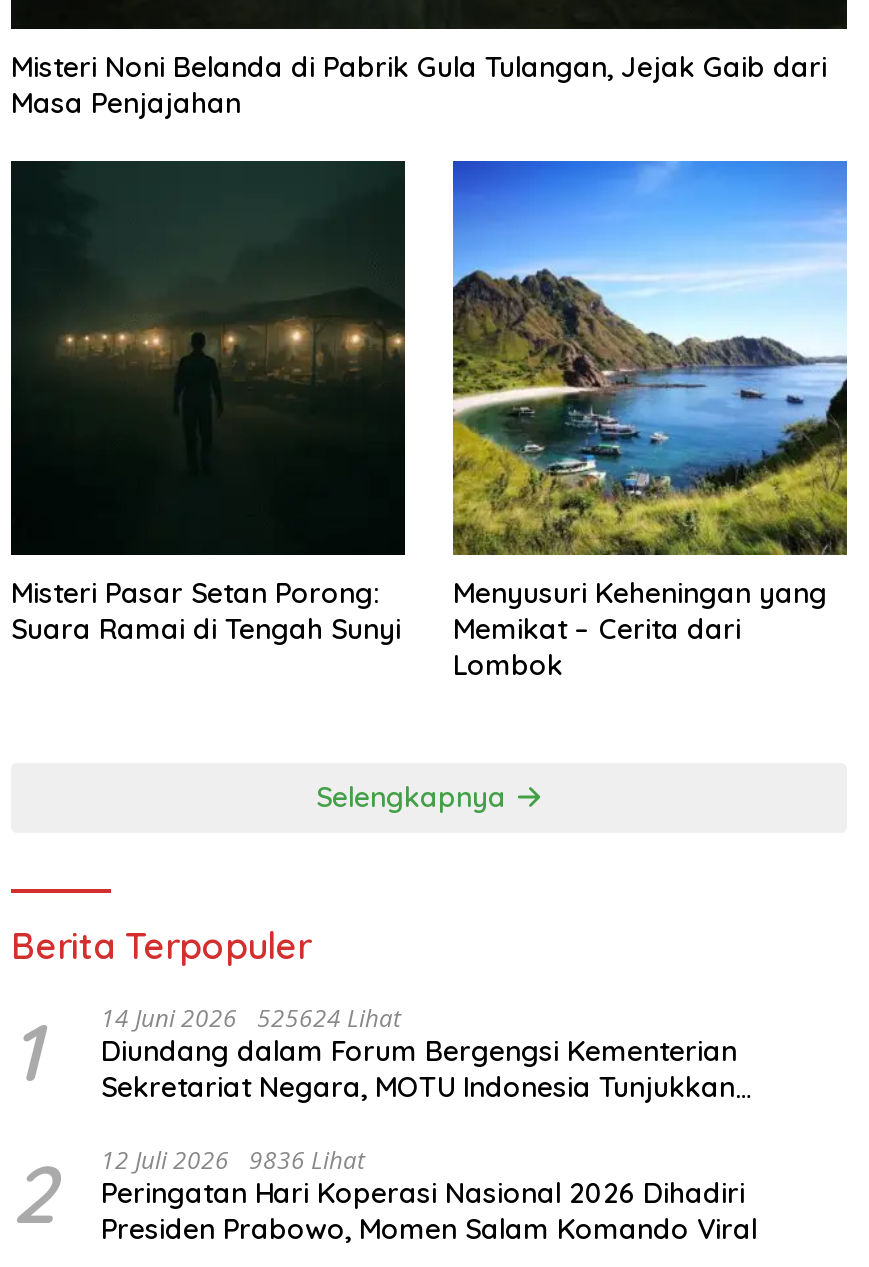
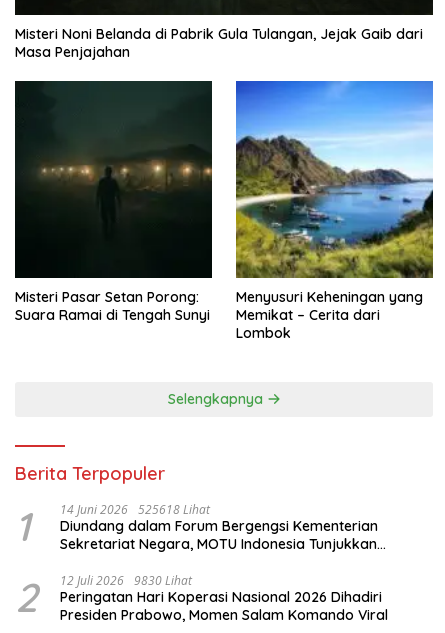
- 1 14 Juni 2026 525624 Lihat Diundang dalam Forum Bergengsi Kementerian Sekretariat Negara, MOTU Indonesia Tunjukkan
+ 1 14 Juni 2026 525618 Lihat Diundang dalam Forum Bergengsi Kementerian Sekretariat Negara, MOTU Indonesia Tunjukkan

- 2 12 Juli 2026 9836 Lihat Peringatan Hari Koperasi Nasional 2026 Dihadiri Presiden Prabowo, Momen Salam Komando Viral
+ 2 12 Juli 2026 9830 Lihat Peringatan Hari Koperasi Nasional 2026 Dihadiri Presiden Prabowo, Momen Salam Komando Viral
